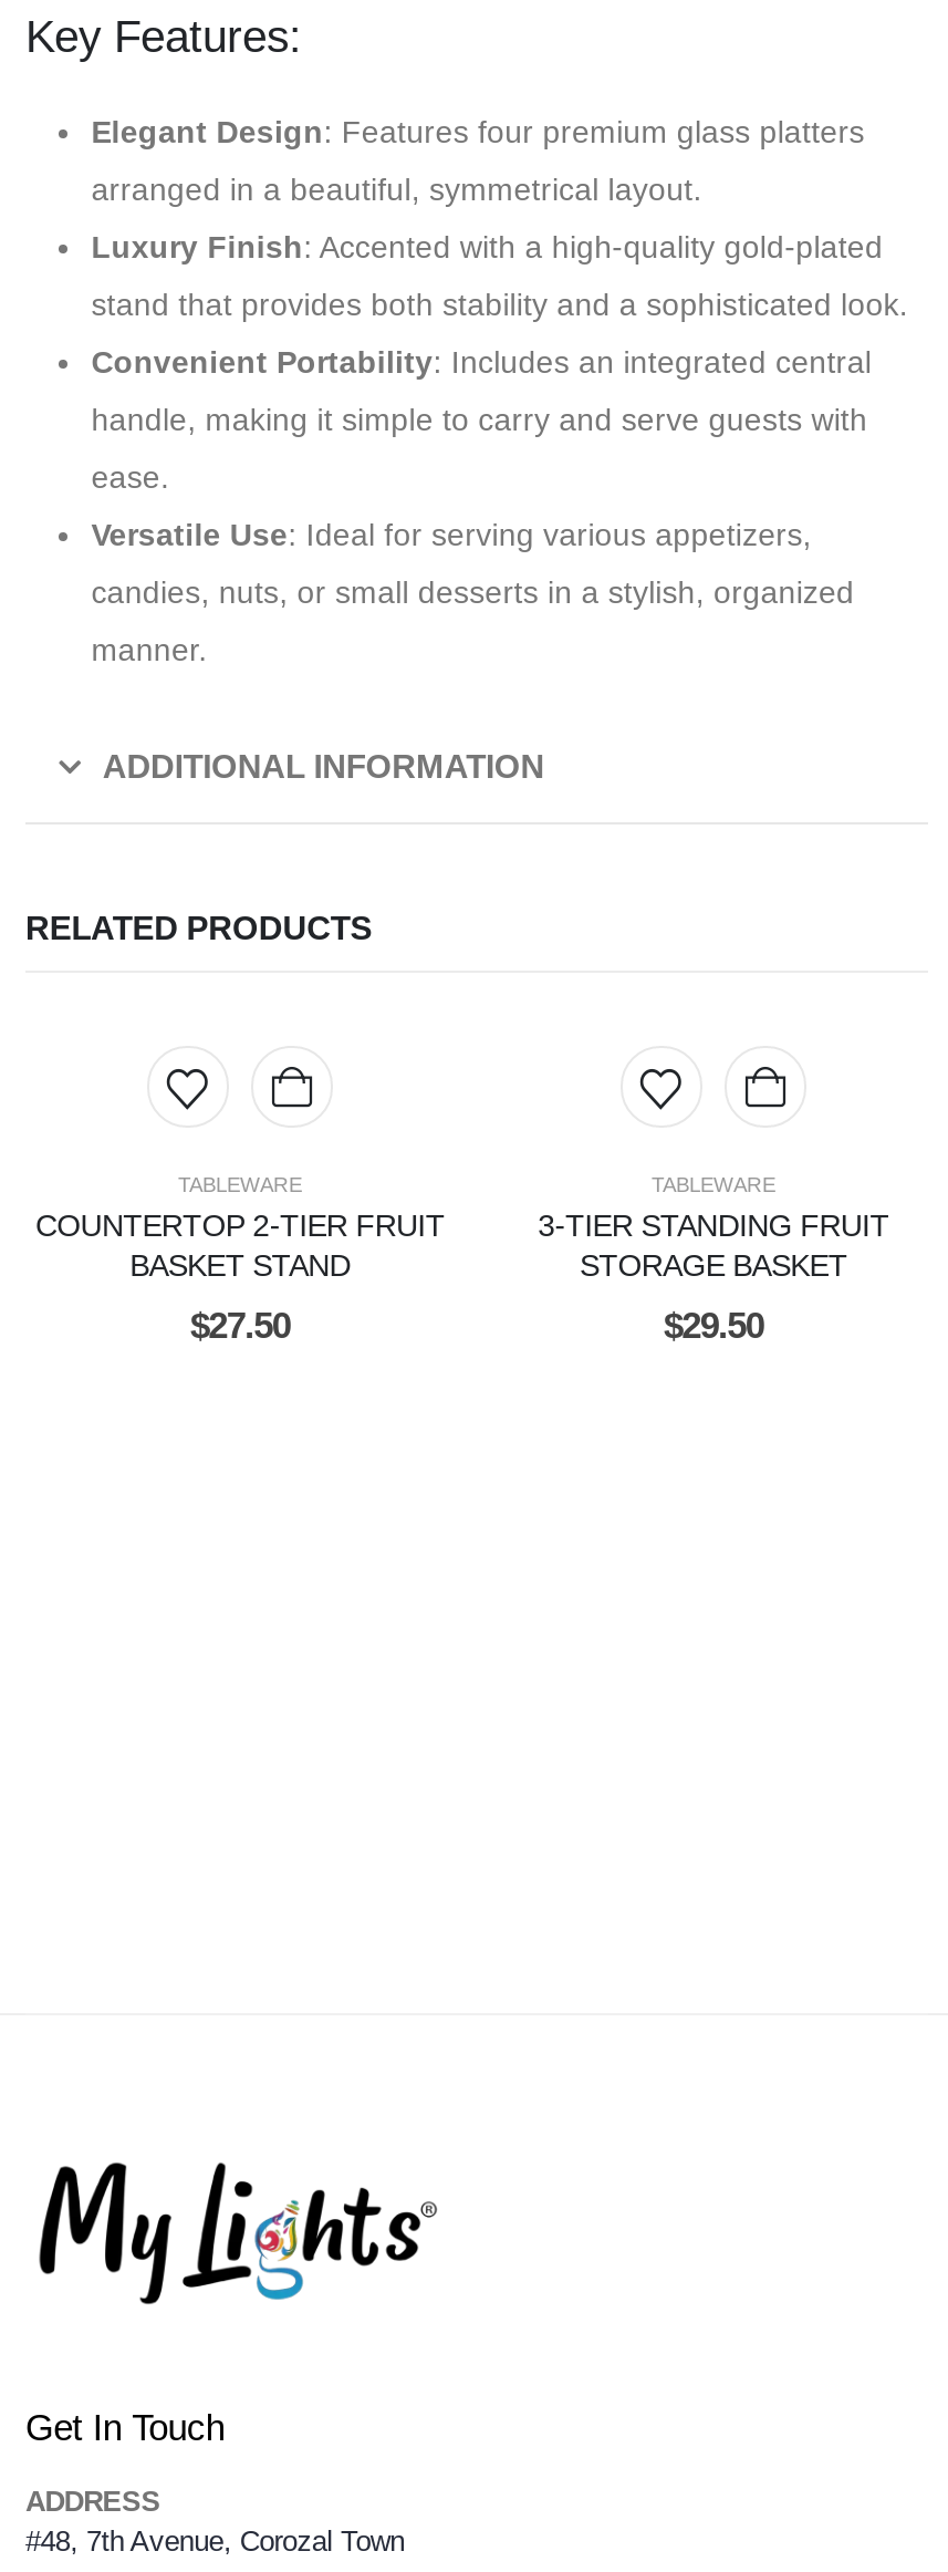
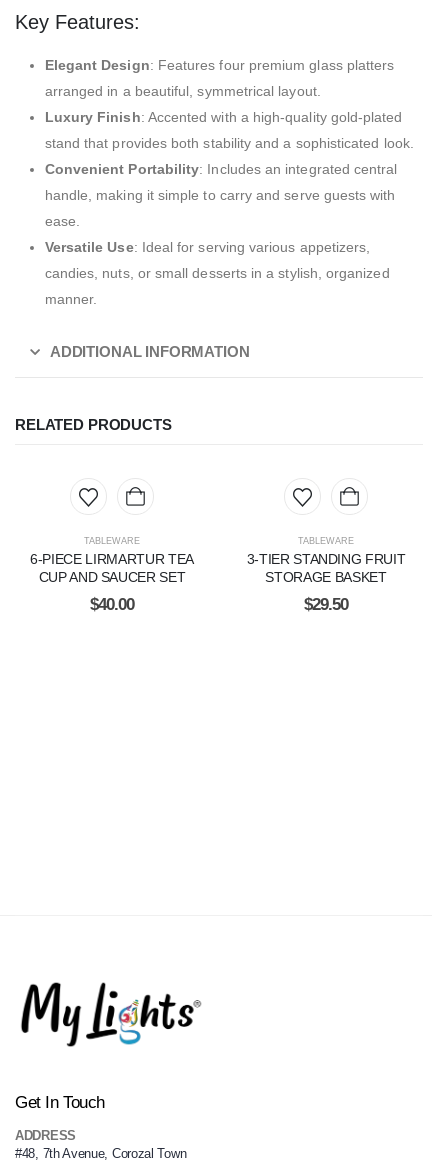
- COUNTERTOP 2-TIER FRUIT
- BASKET STAND
+ 6-PIECE LIRMARTUR TEA
+ CUP AND SAUCER SET

- $27.50
+ $40.00
